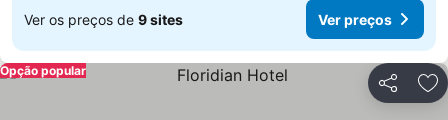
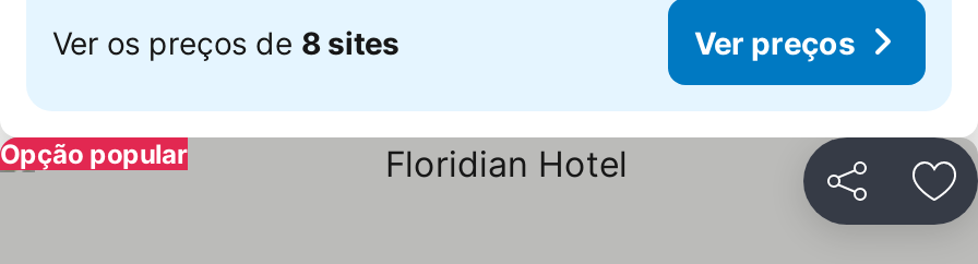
- Ver os preços de 9 sites
+ Ver os preços de 8 sites
